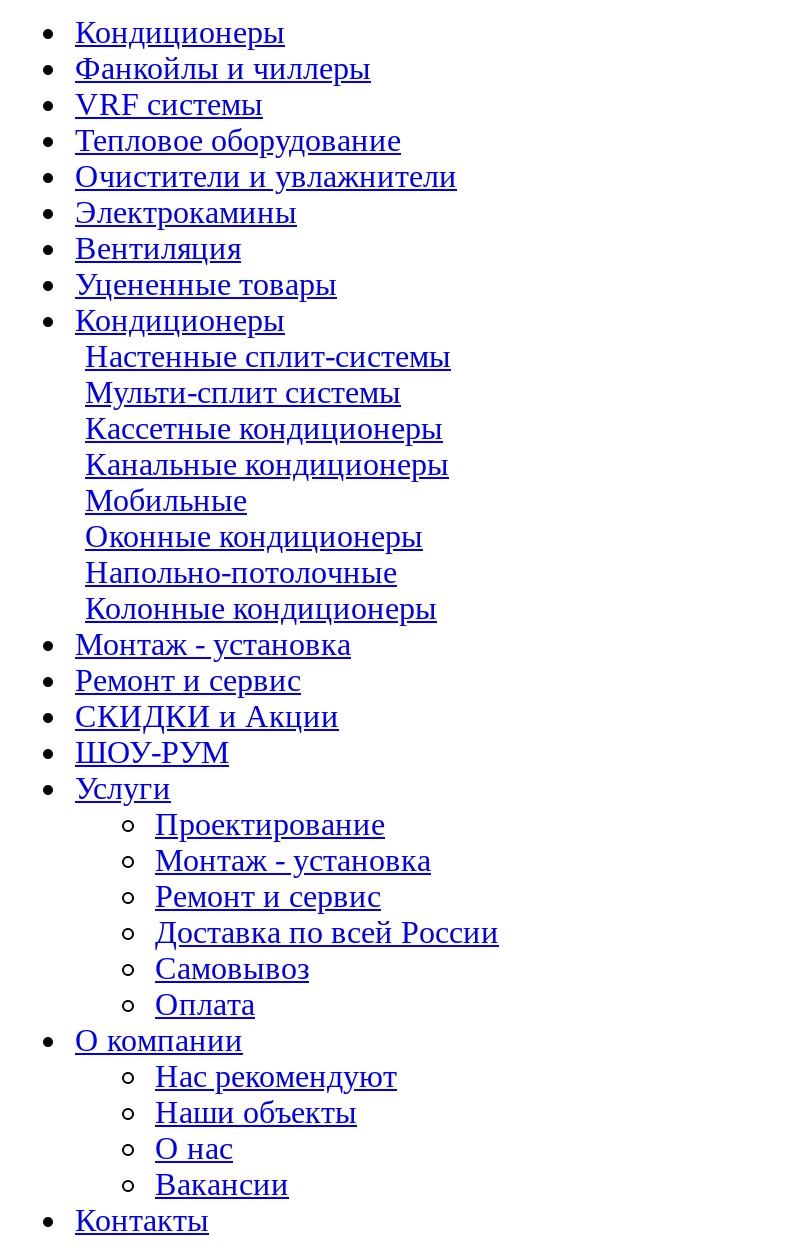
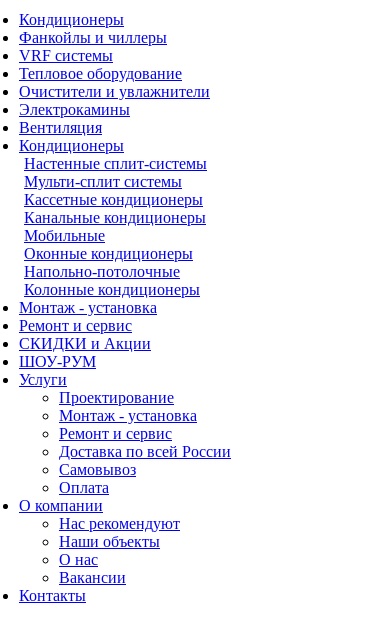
- Уцененные товары
